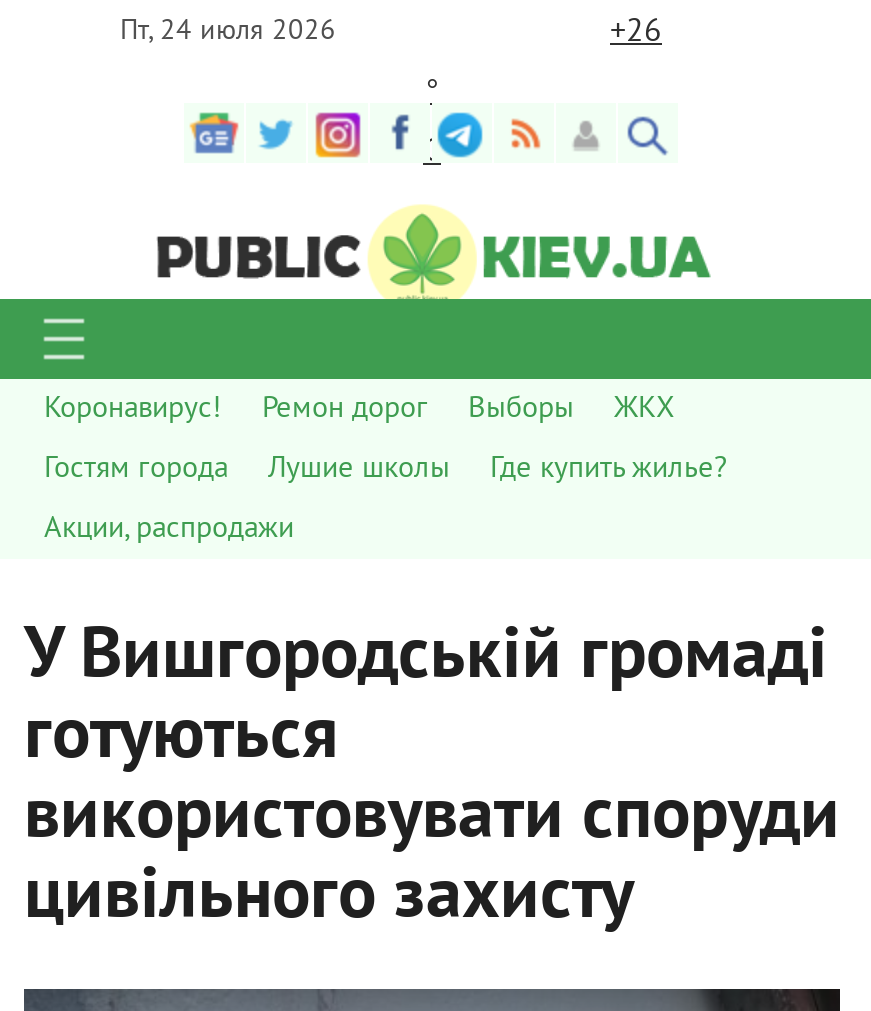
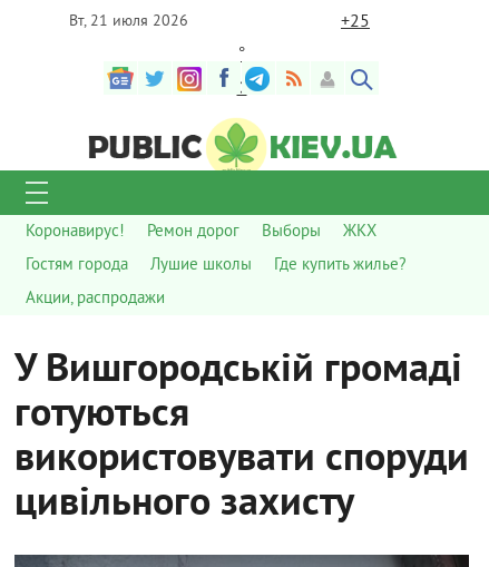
- Пт, 24 июля 2026
+ Вт, 21 июля 2026

- +26
+ +25
